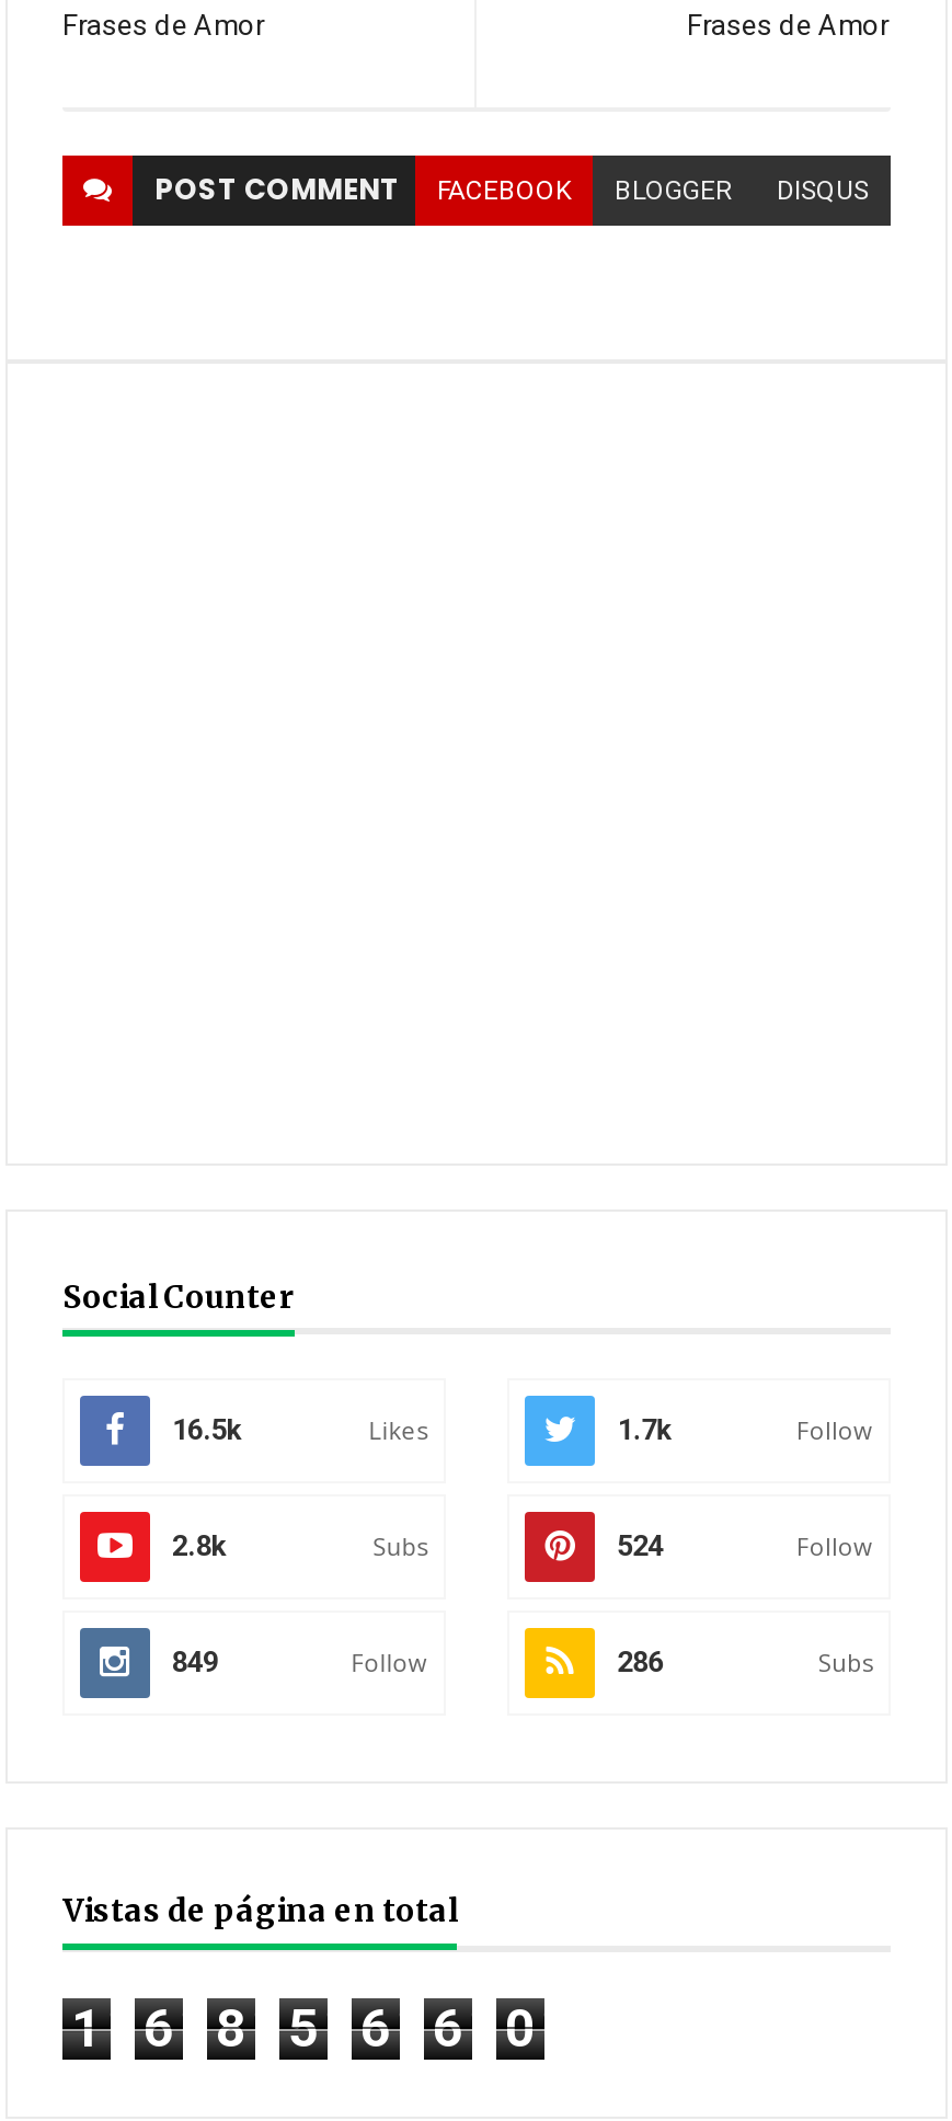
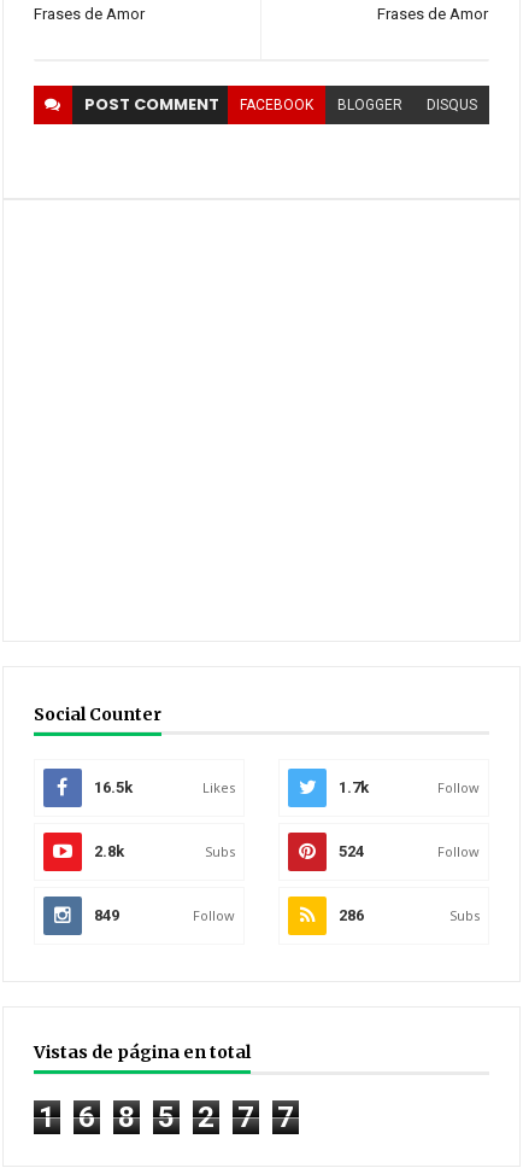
- 6
+ 2

- 6
+ 7

- 0
+ 7
